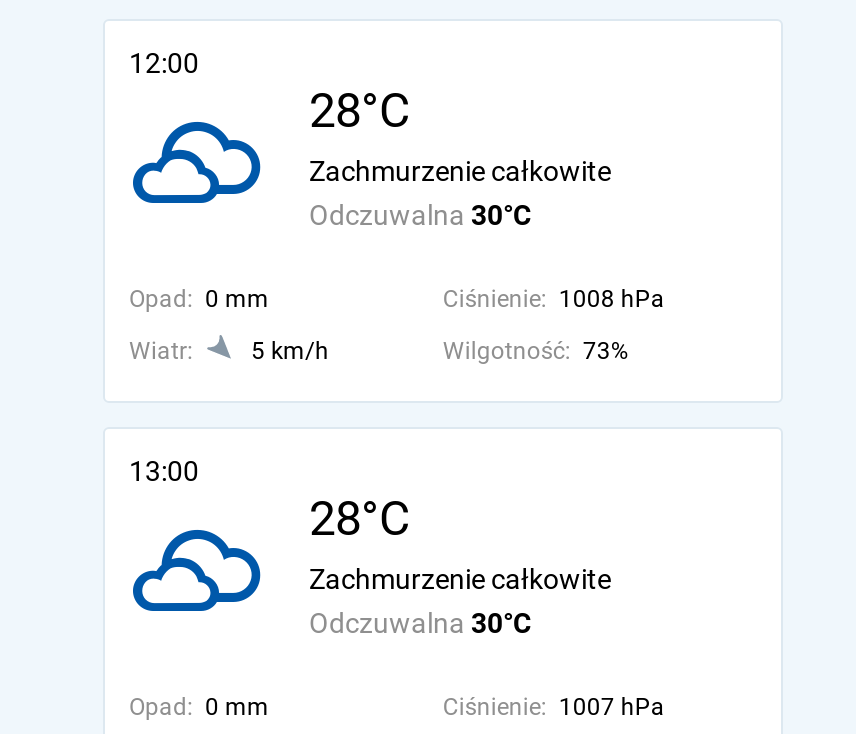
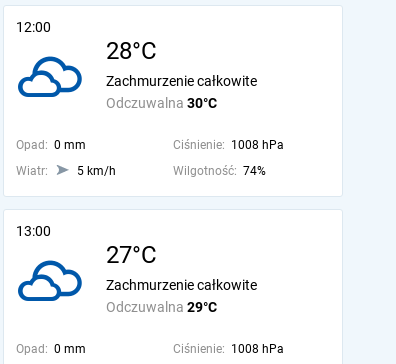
- Wilgotność: 73%
+ Wilgotność: 74%

- 28°C
+ 27°C

- Odczuwalna 30°C
+ Odczuwalna 29°C

- Ciśnienie: 1007 hPa
+ Ciśnienie: 1008 hPa
